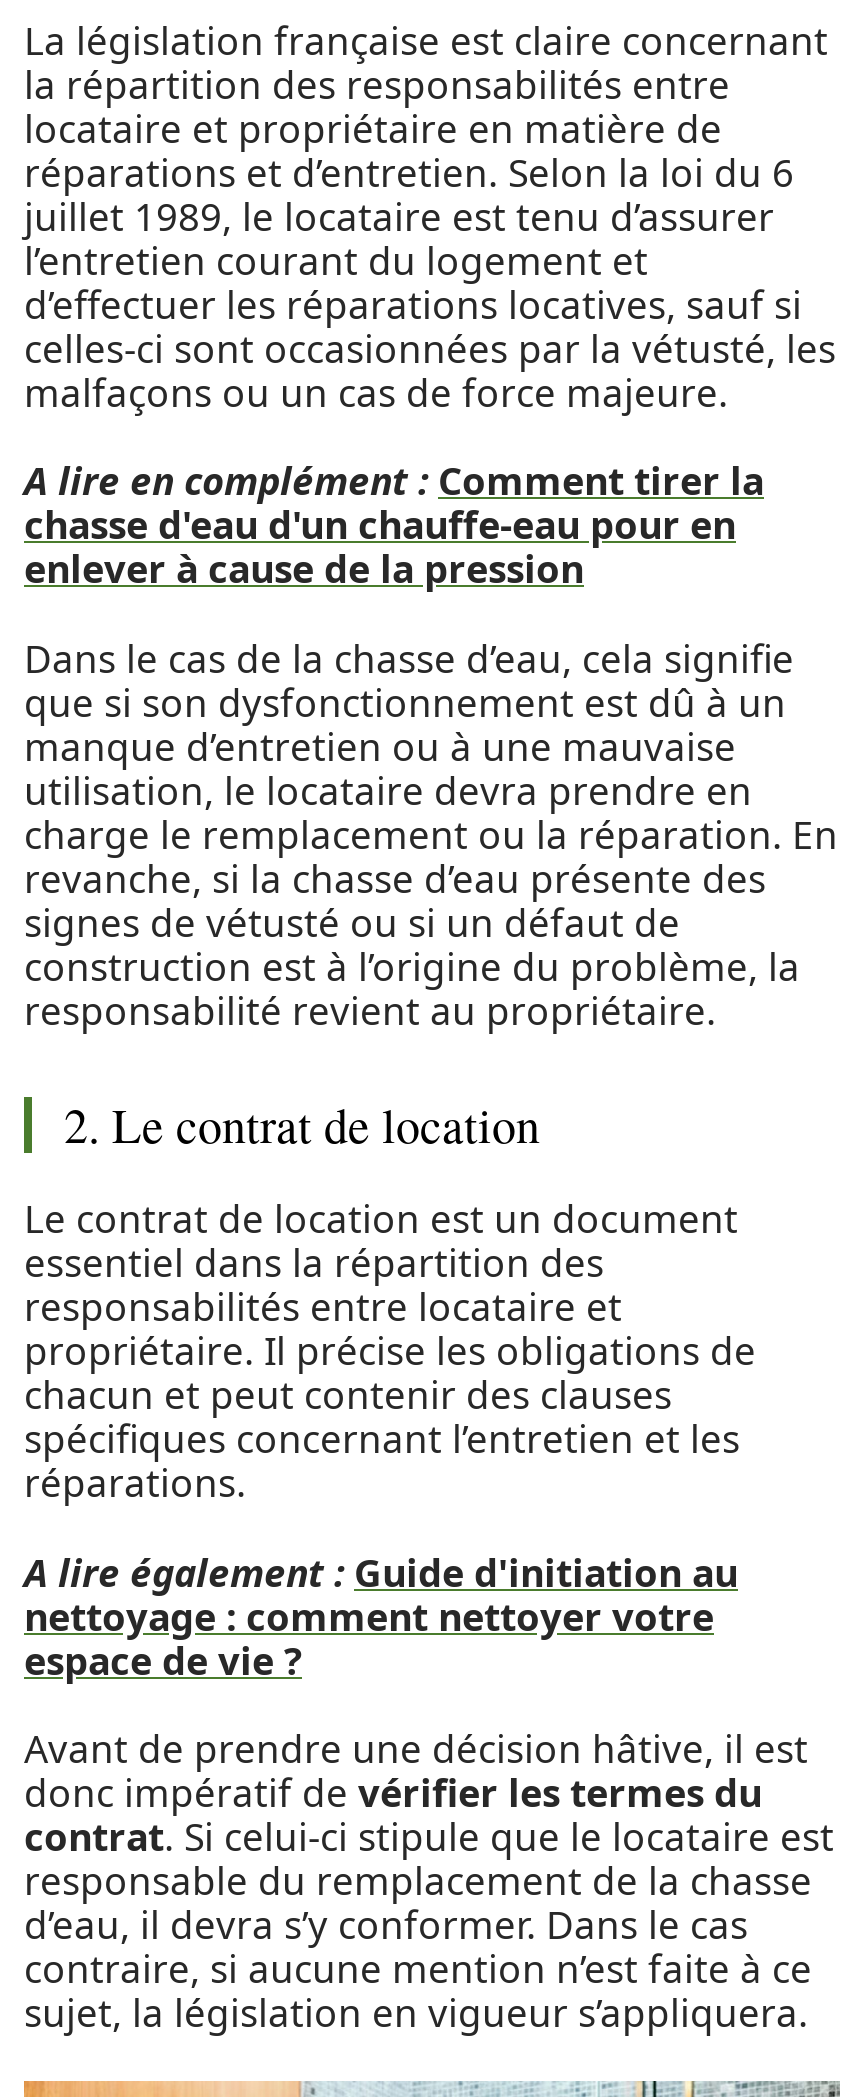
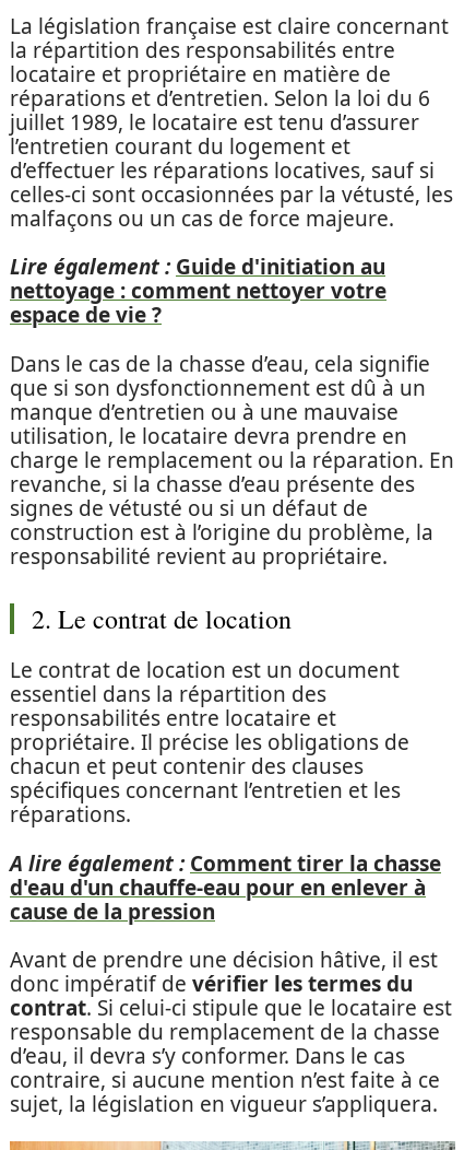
- A lire en complément : Comment tirer la
- chasse d'eau d'un chauffe-eau pour en
- enlever à cause de la pression
+ Lire également : Guide d'initiation au

- A lire également : Guide d'initiation au
+ A lire également : Comment tirer la chasse
+ d'eau d'un chauffe-eau pour en enlever à
+ cause de la pression

moved up: nettoyage : comment nettoyer votre | espace de vie ?
